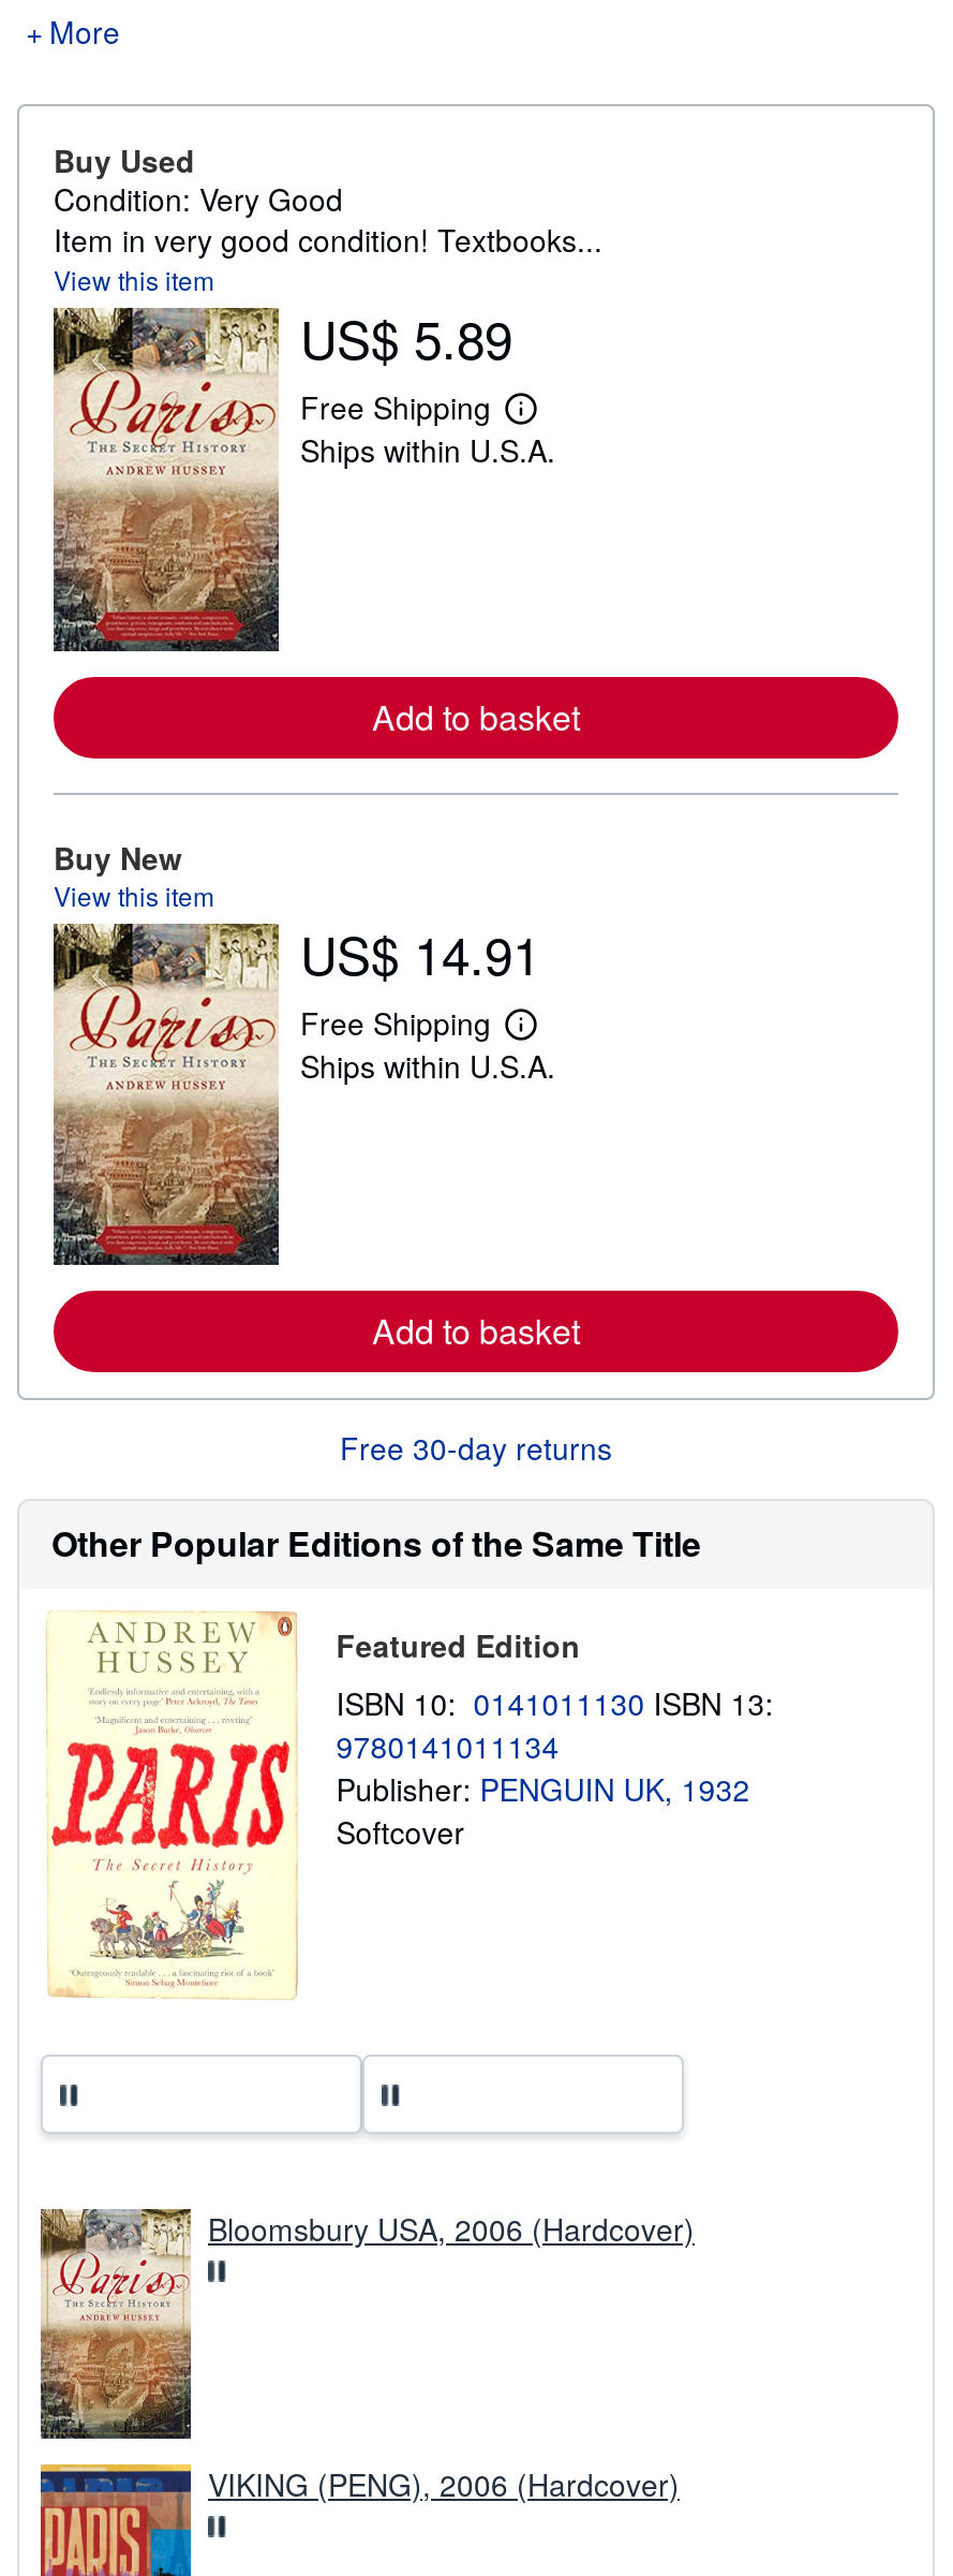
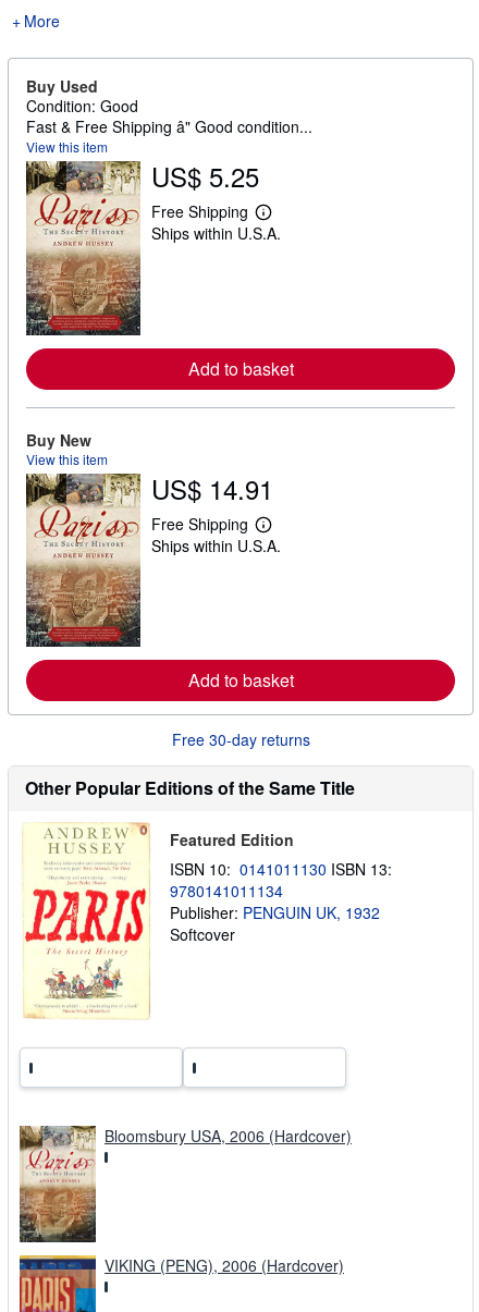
- Condition: Very Good
- Item in very good condition! Textbooks...
+ Condition: Good
+ Fast & Free Shipping â" Good condition...

- US$ 5.89
+ US$ 5.25
